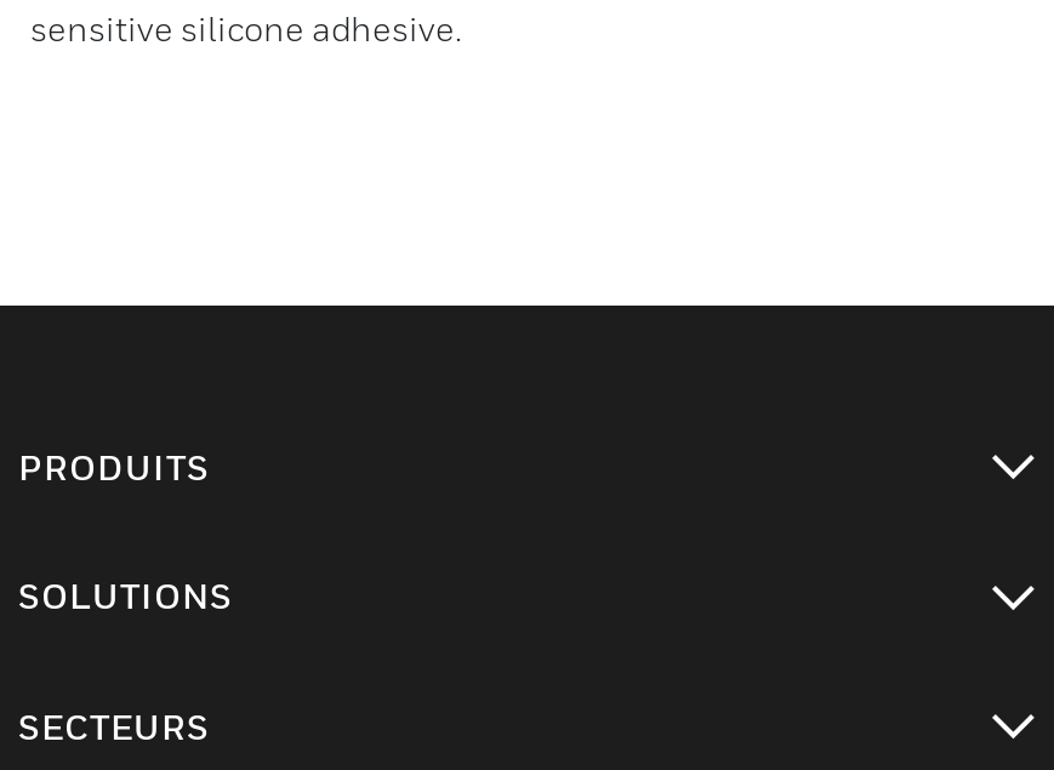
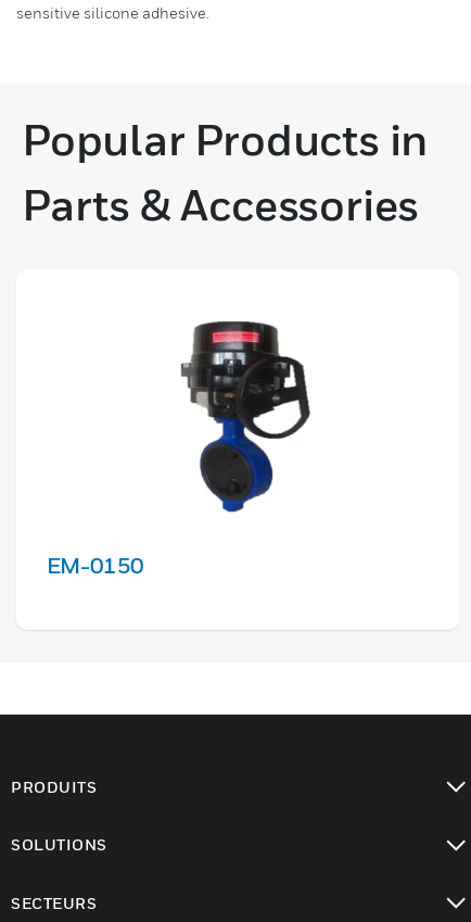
+ Popular Products in
+ Parts & Accessories

+ EM-0150

+ [image]
